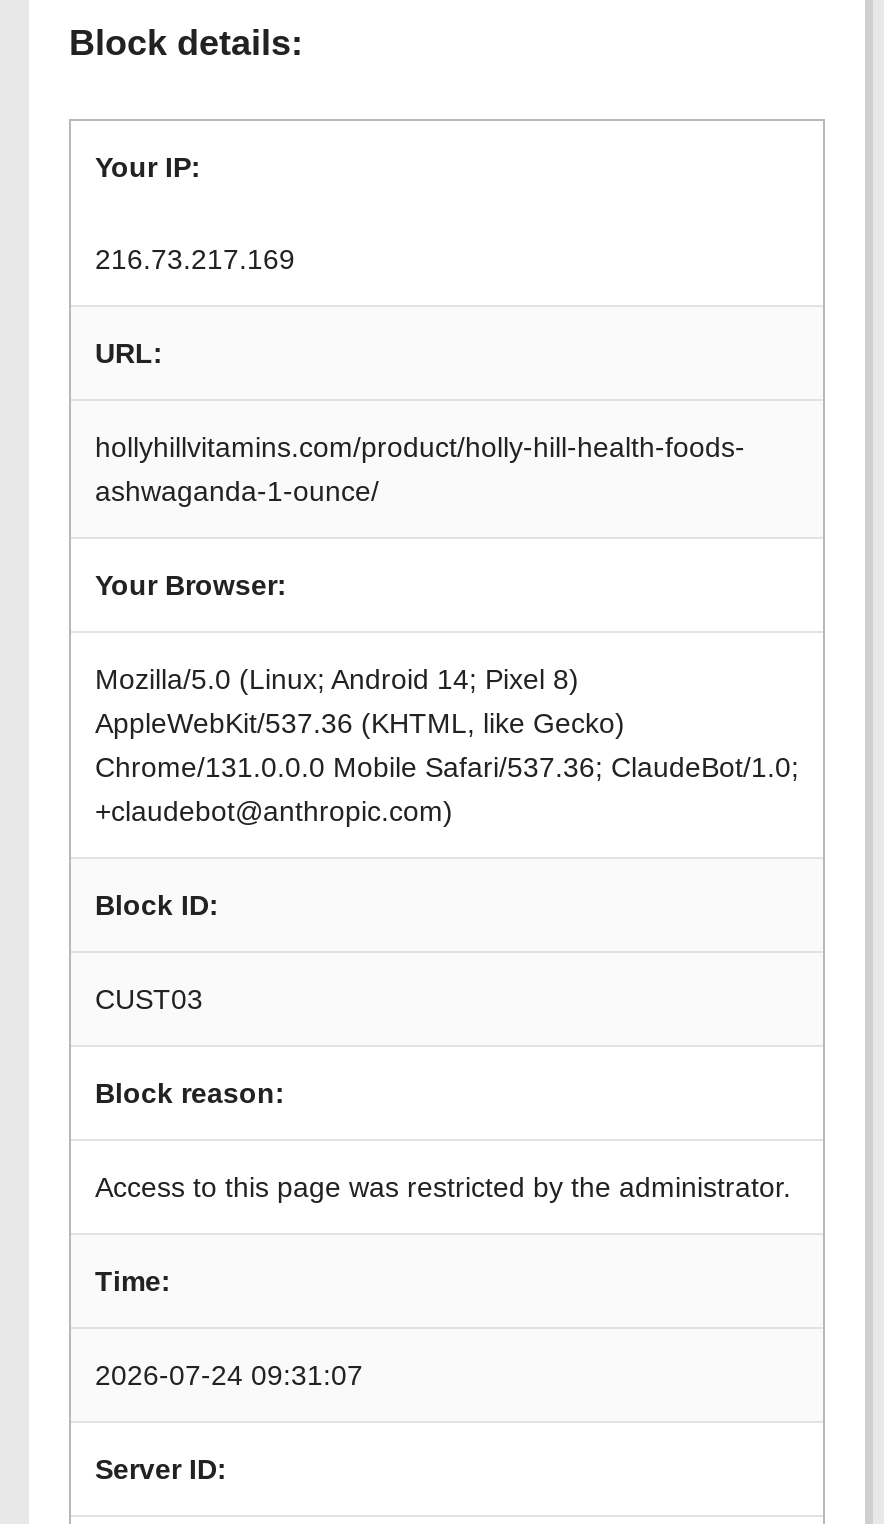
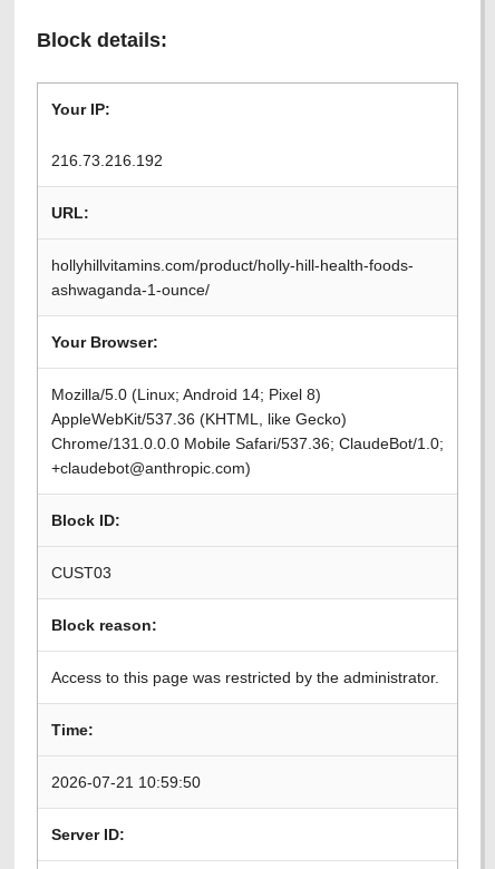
- 216.73.217.169
+ 216.73.216.192

- 2026-07-24 09:31:07
+ 2026-07-21 10:59:50
